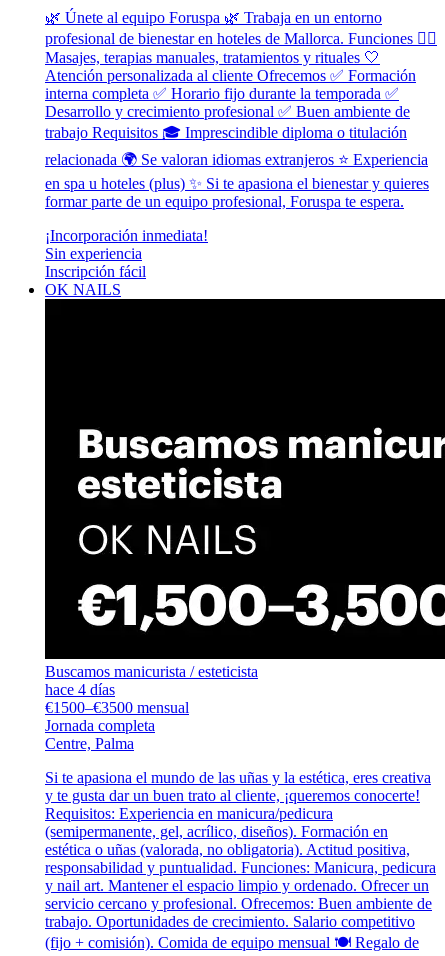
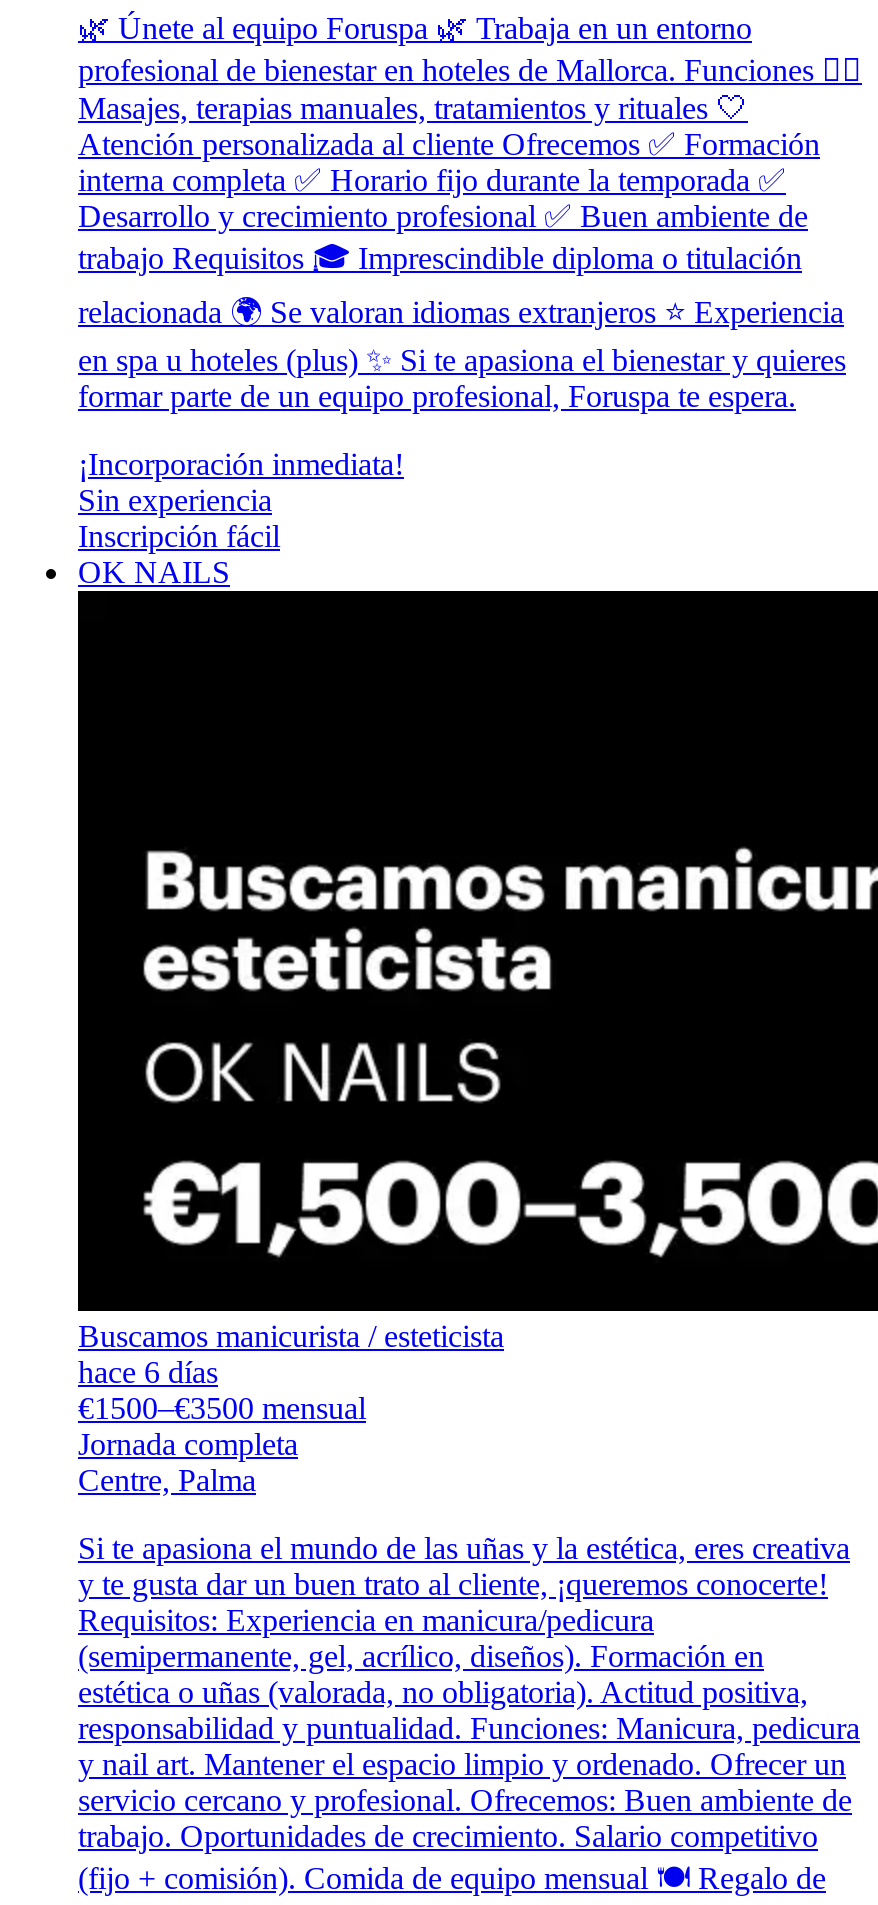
- hace 4 días
+ hace 6 días
